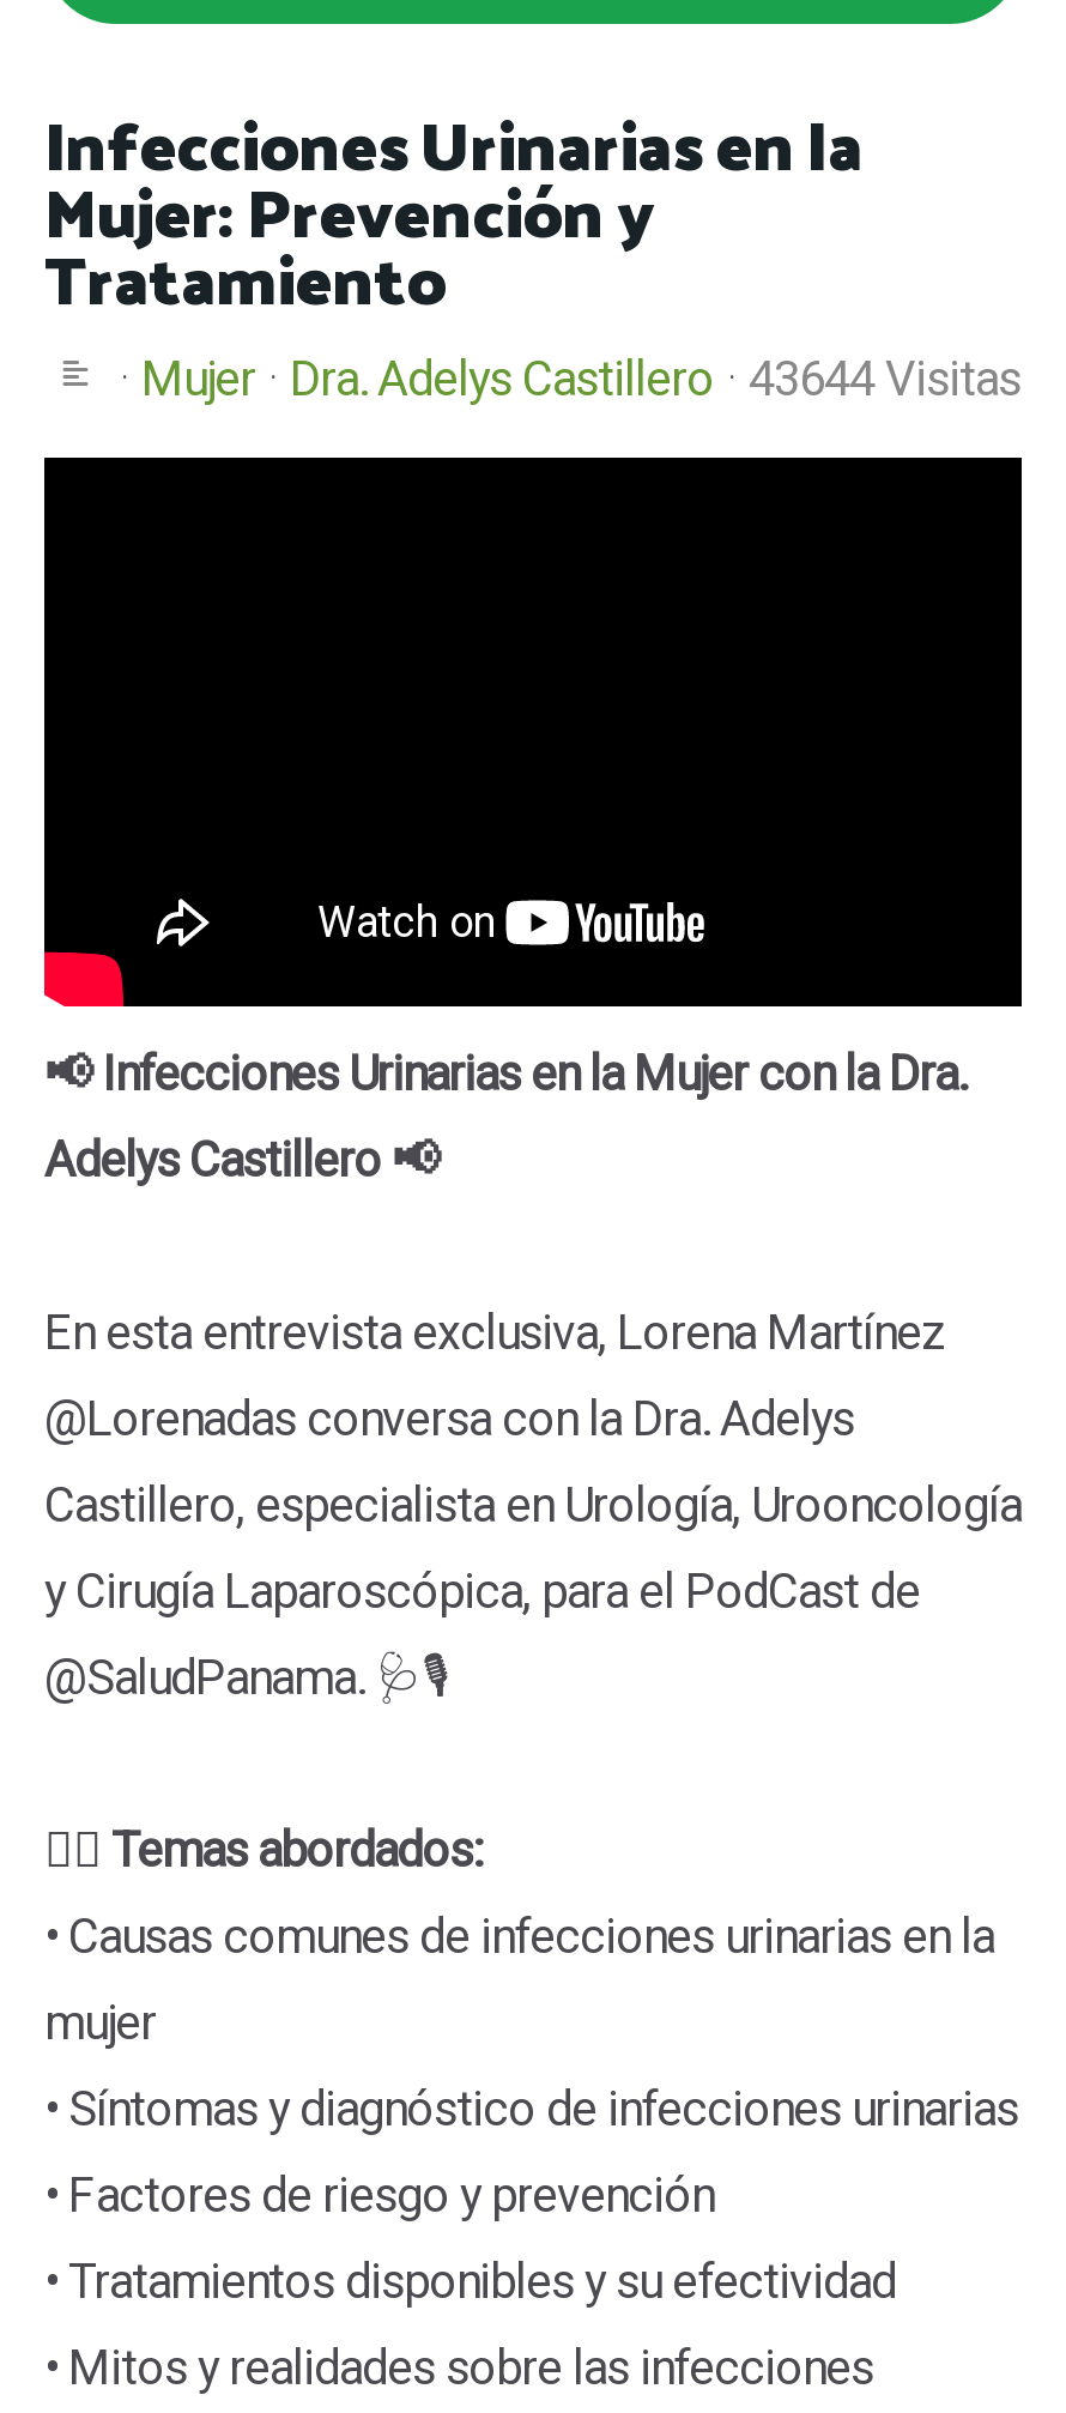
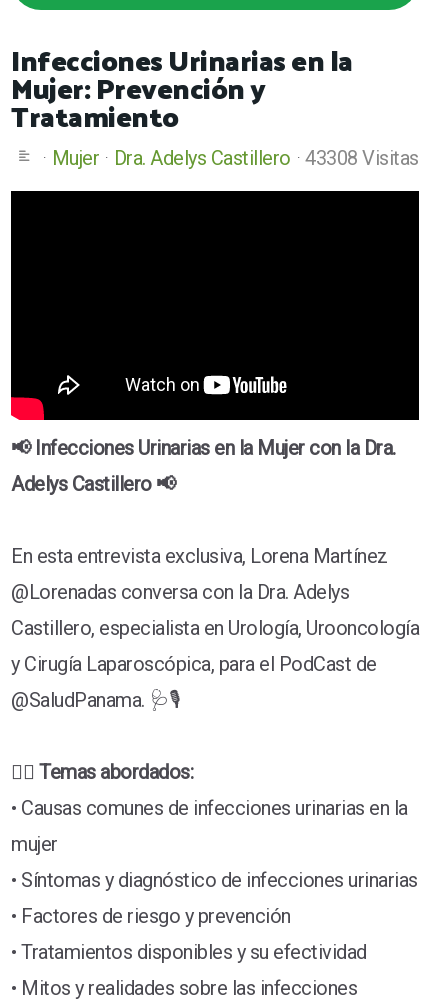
- Mujer Dra. Adelys Castillero 43644 Visitas
+ Mujer Dra. Adelys Castillero 43308 Visitas
